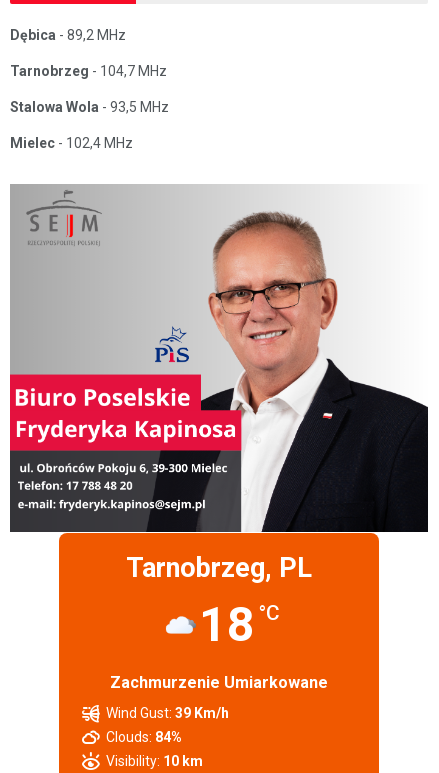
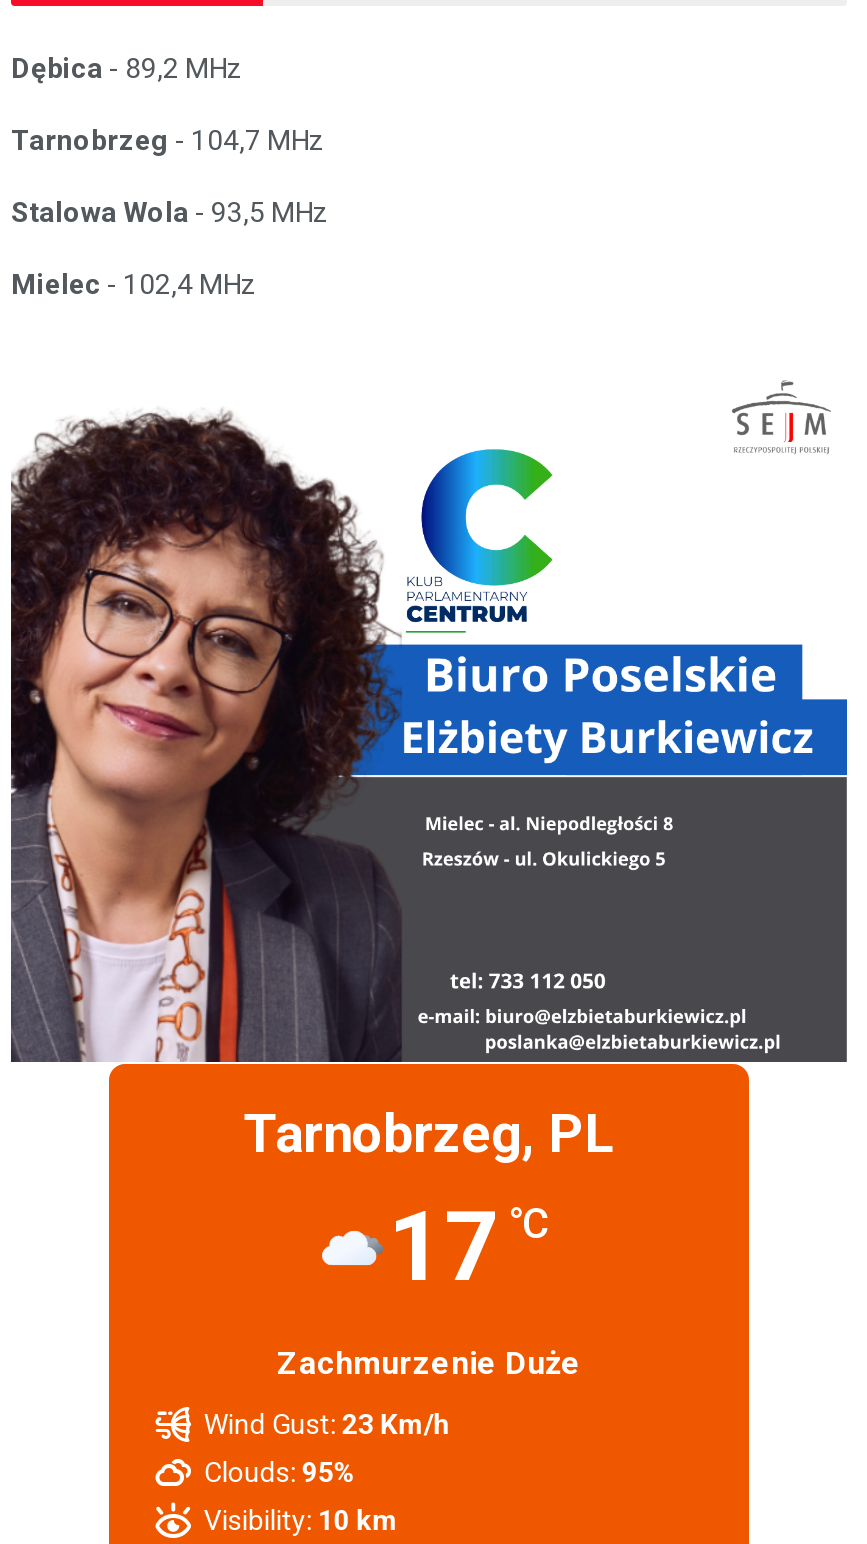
- [image]
+ [image]

- 18 °C
+ 17 °C

- Zachmurzenie Umiarkowane
+ Zachmurzenie Duże

- Wind Gust: 39 Km/h
+ Wind Gust: 23 Km/h

- Clouds: 84%
+ Clouds: 95%
